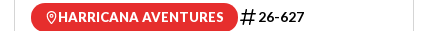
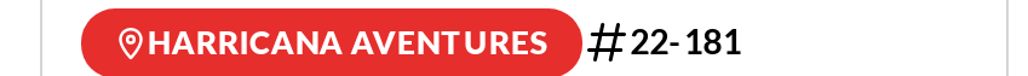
- 26-627
+ 22-181
